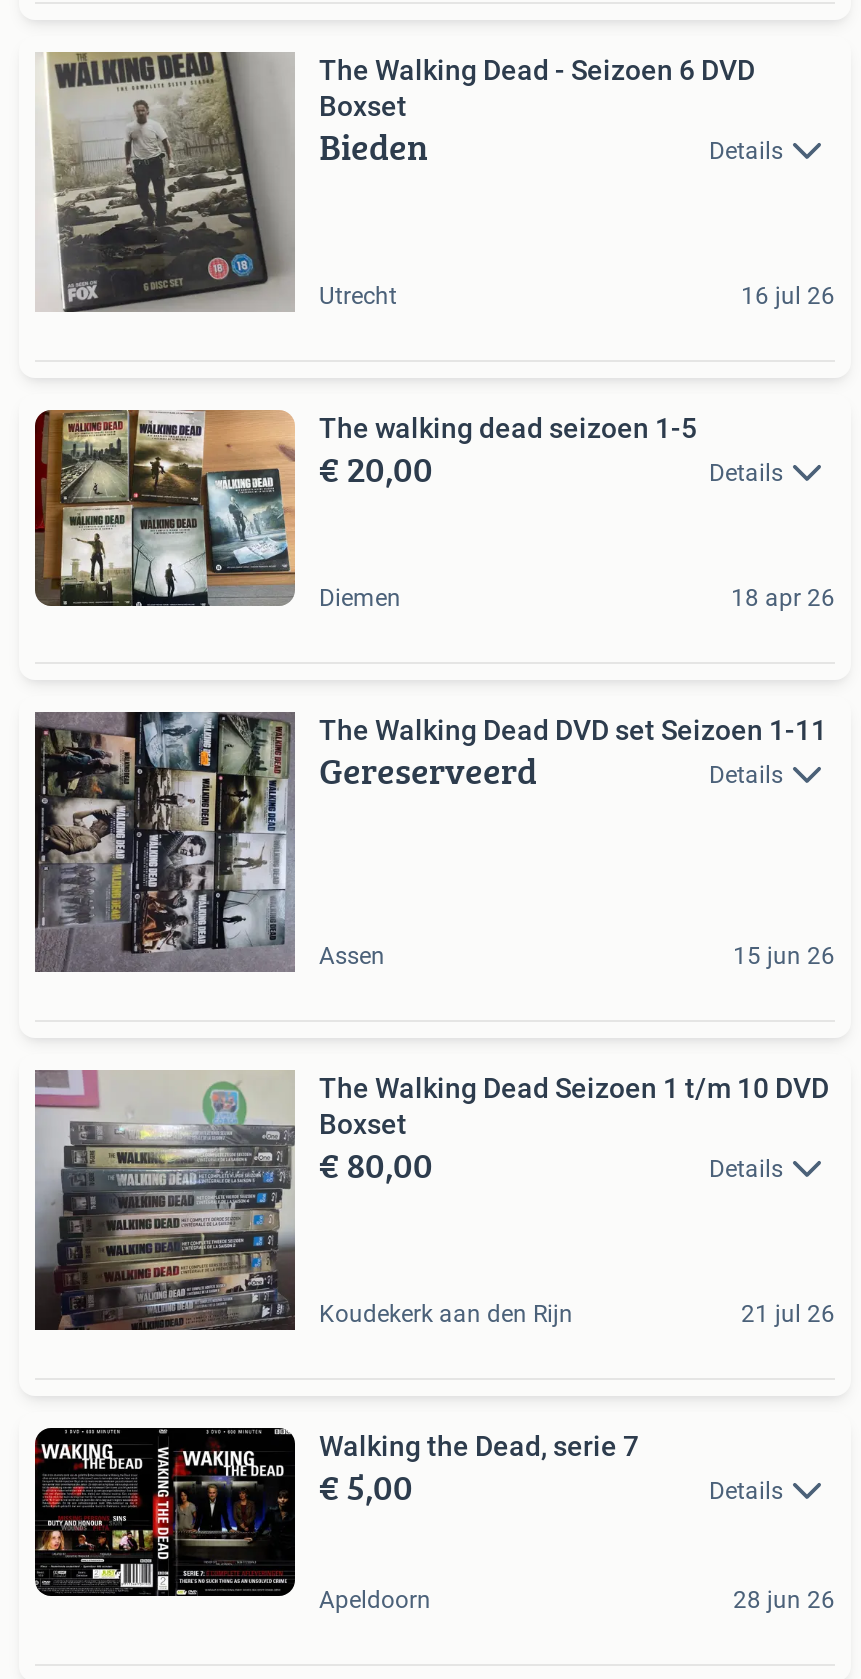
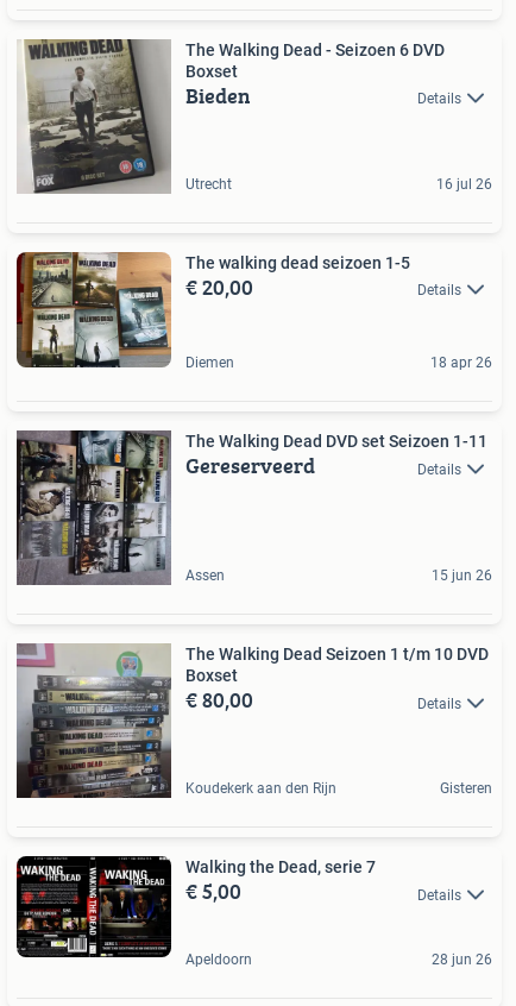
- 21 jul 26
+ Gisteren
